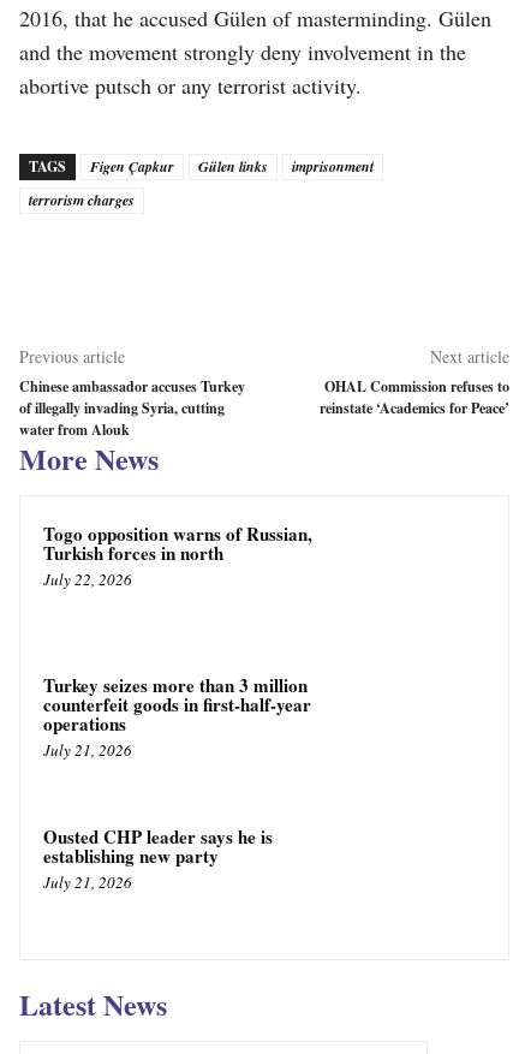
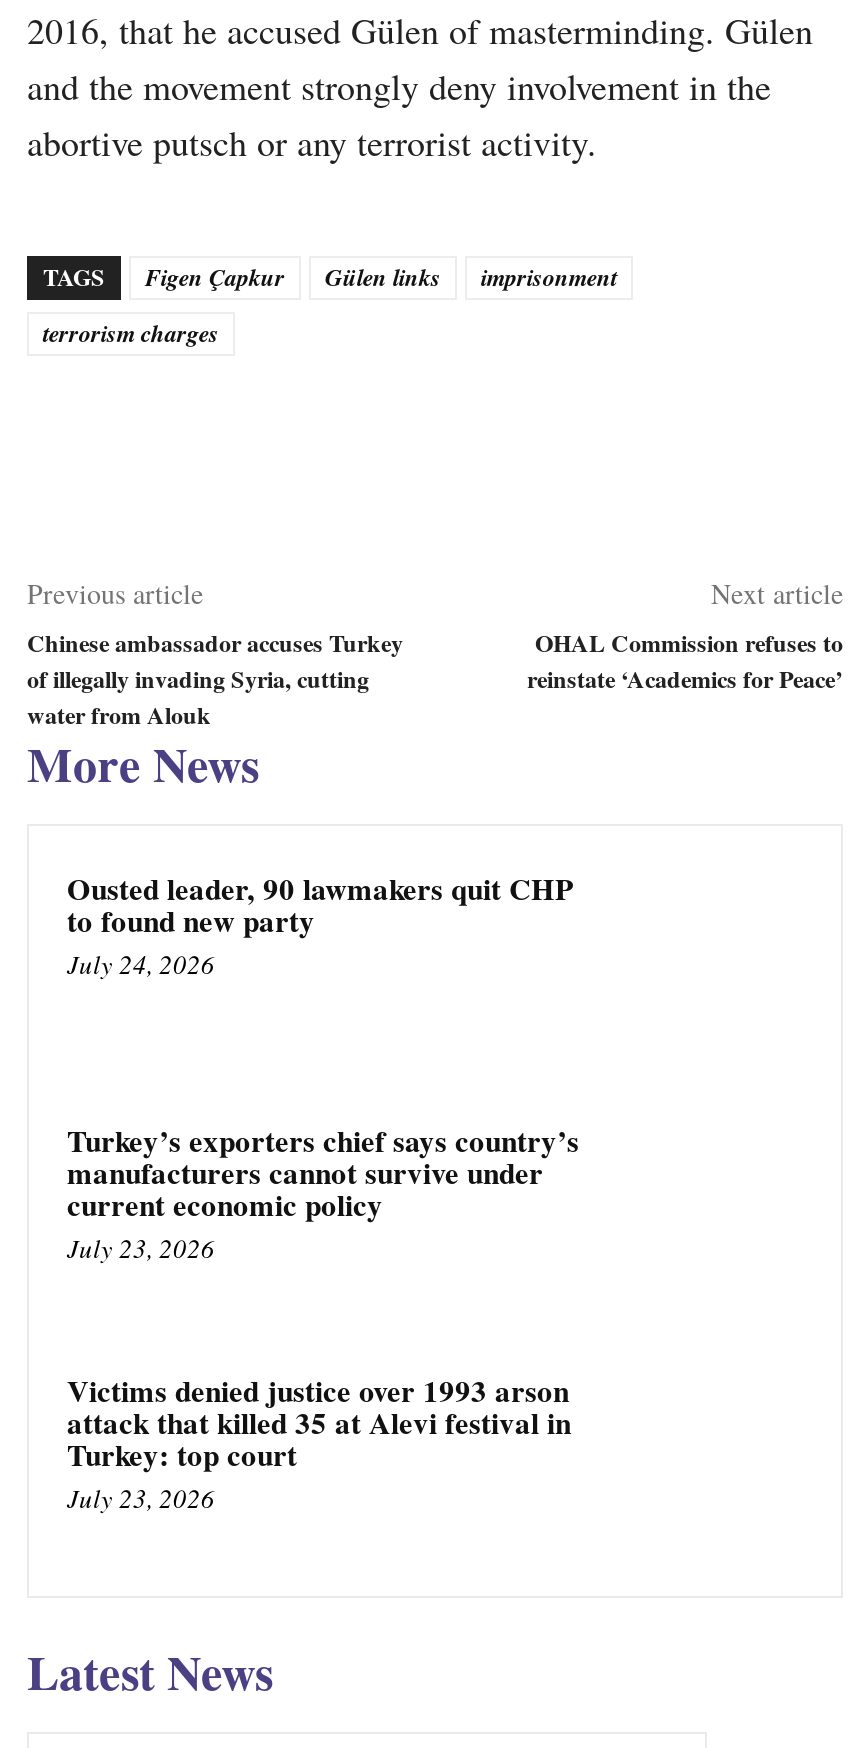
- Togo opposition warns of Russian,
- Turkish forces in north
- July 22, 2026
+ Ousted leader, 90 lawmakers quit CHP
+ to found new party
+ July 24, 2026

- Turkey seizes more than 3 million
- counterfeit goods in first-half-year
- operations
- July 21, 2026
+ Turkey’s exporters chief says country’s
+ manufacturers cannot survive under
+ current economic policy
+ July 23, 2026

- Ousted CHP leader says he is
- establishing new party
- July 21, 2026
+ Victims denied justice over 1993 arson
+ attack that killed 35 at Alevi festival in
+ Turkey: top court
+ July 23, 2026
